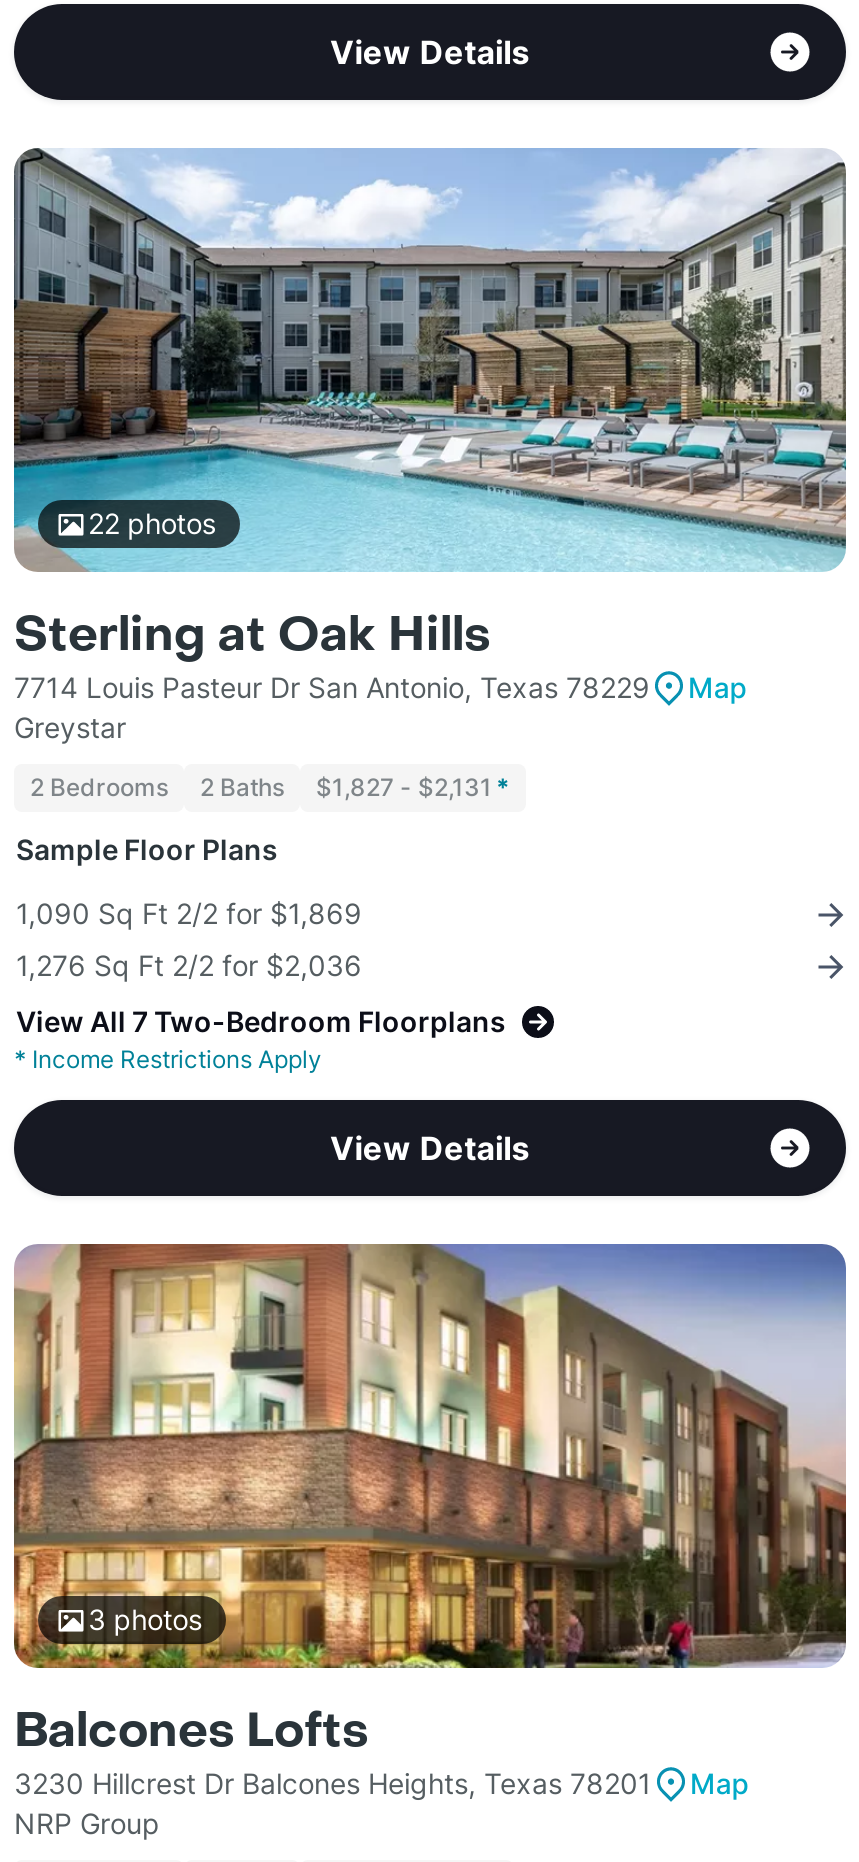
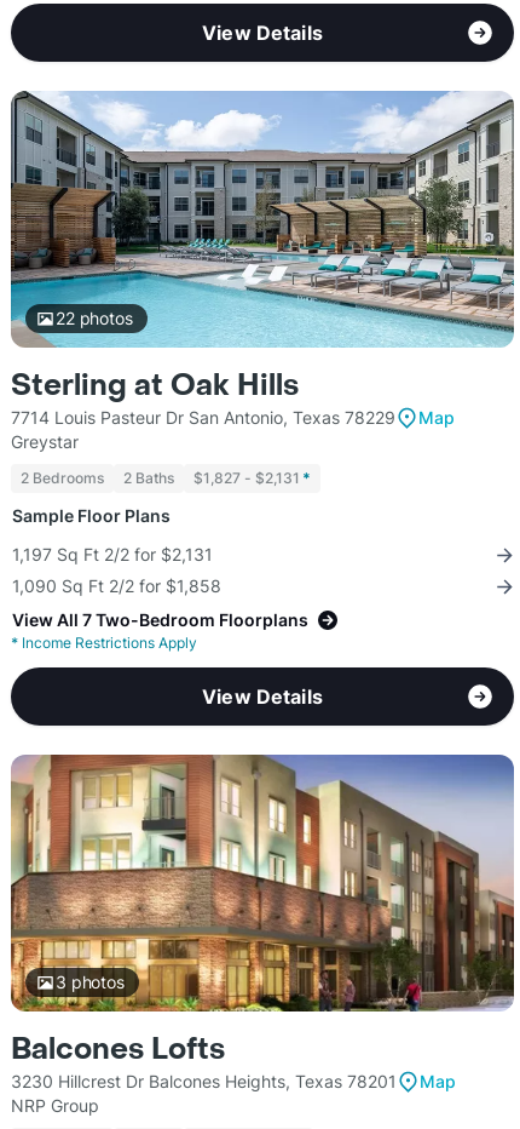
- 1,090 Sq Ft 2/2 for $1,869
+ 1,197 Sq Ft 2/2 for $2,131

- 1,276 Sq Ft 2/2 for $2,036
+ 1,090 Sq Ft 2/2 for $1,858
